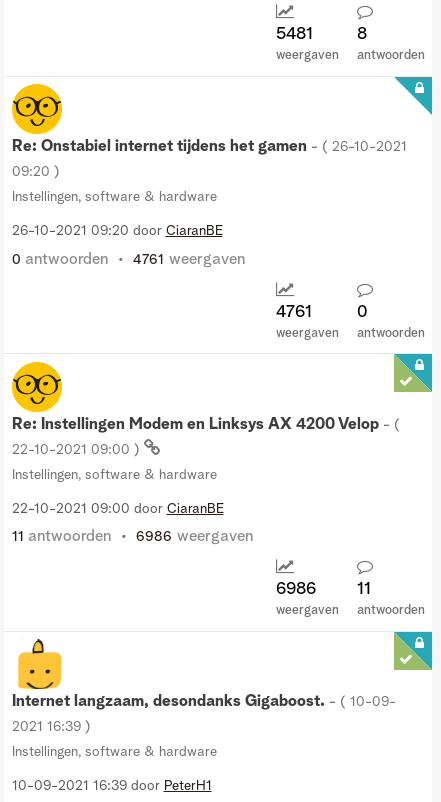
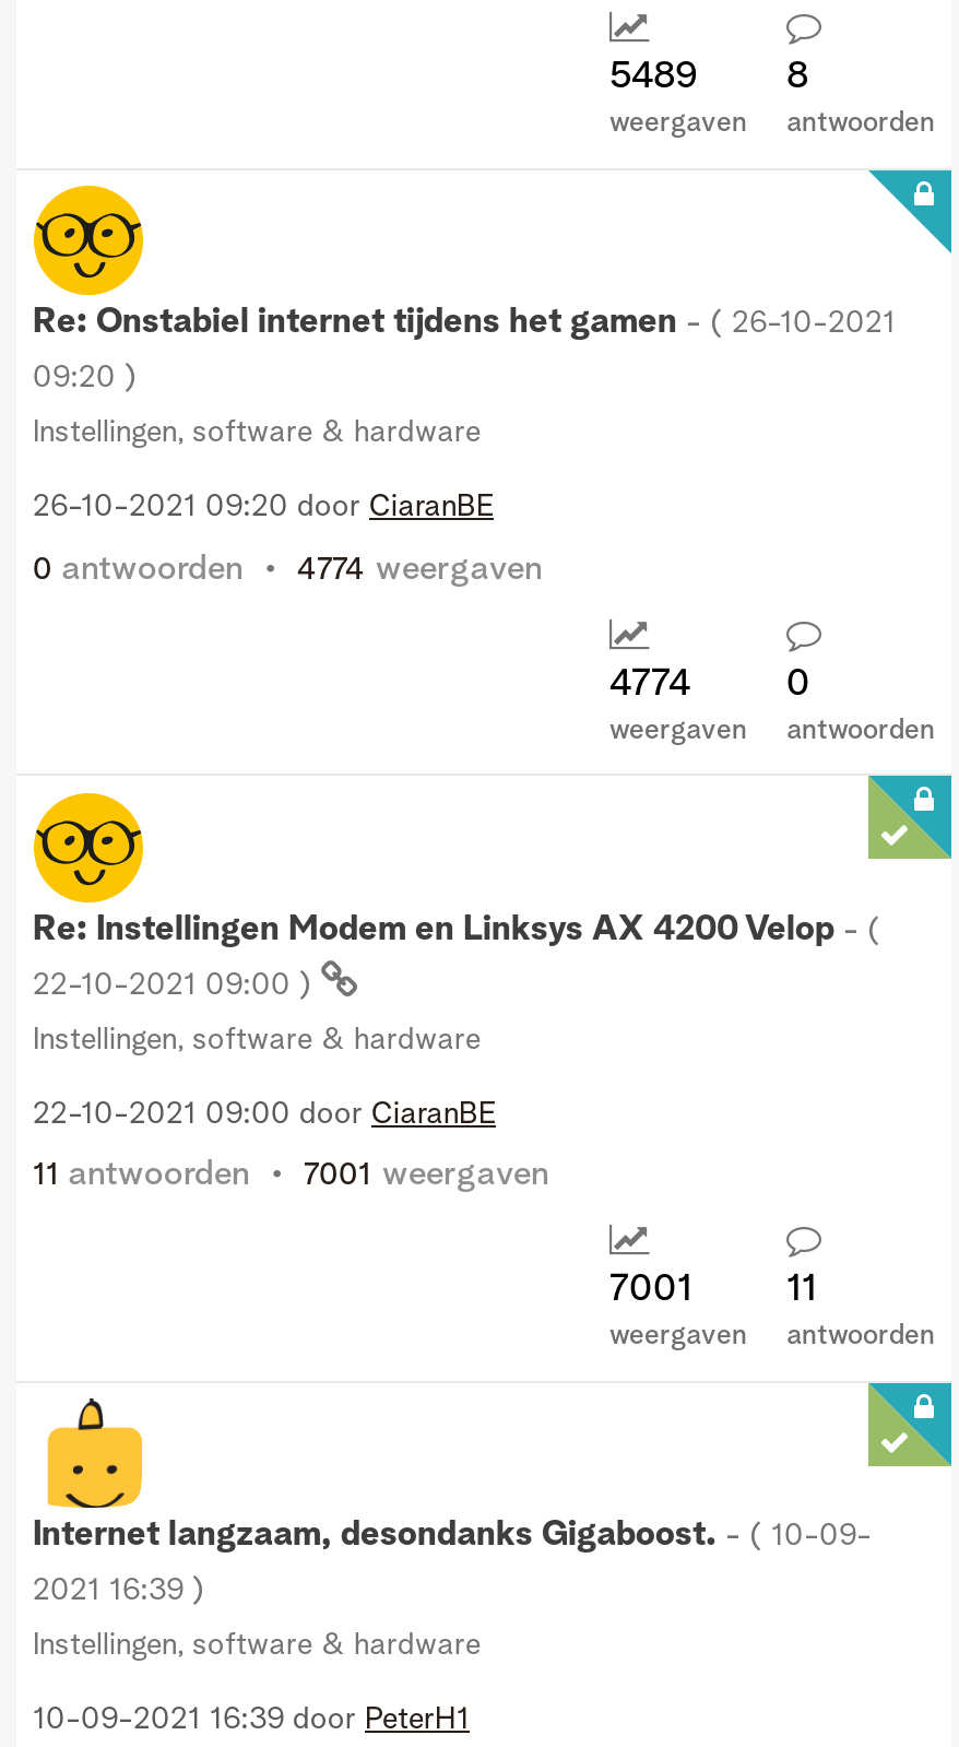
- 5481
+ 5489

- 0 antwoorden 4761 weergaven
+ 0 antwoorden 4774 weergaven

- 4761
+ 4774

- 11 antwoorden 6986 weergaven
+ 11 antwoorden 7001 weergaven

- 6986
+ 7001
